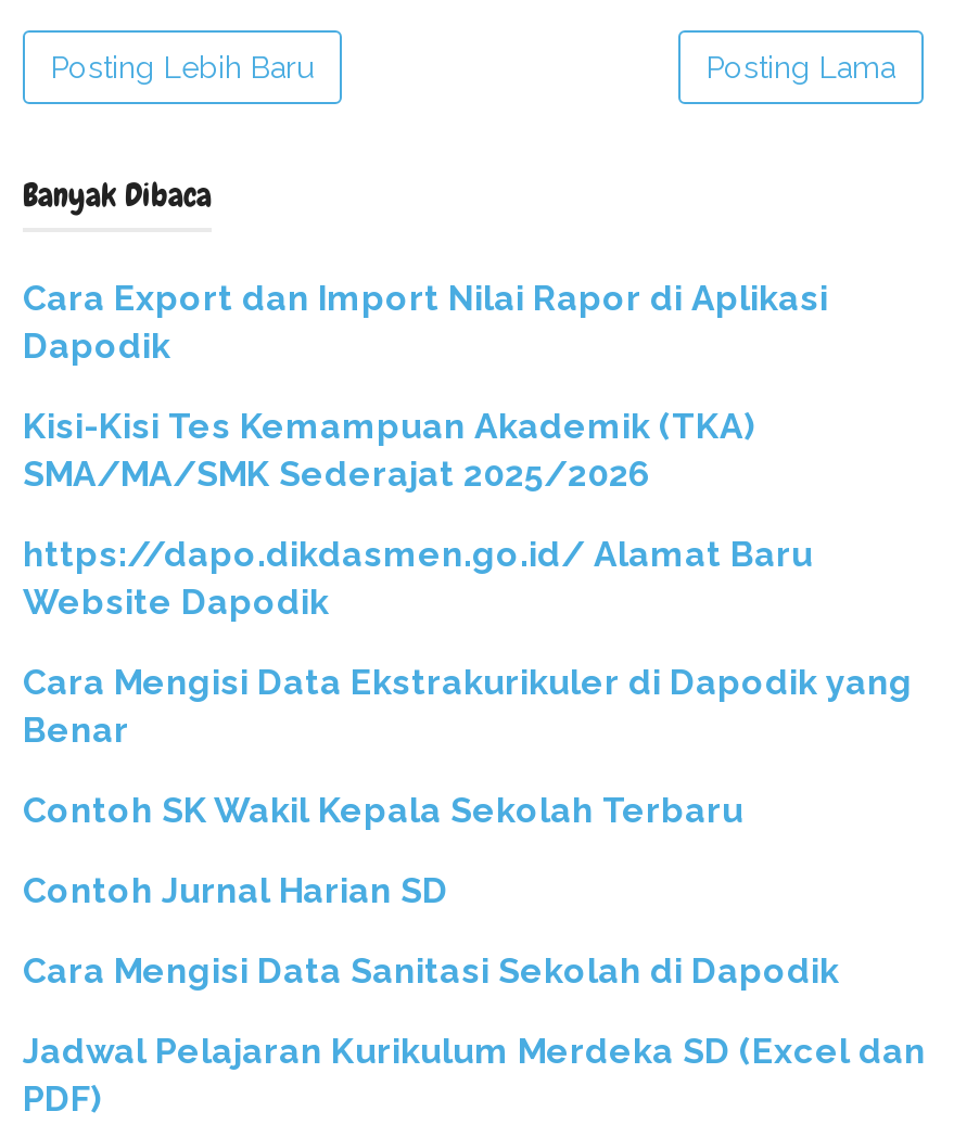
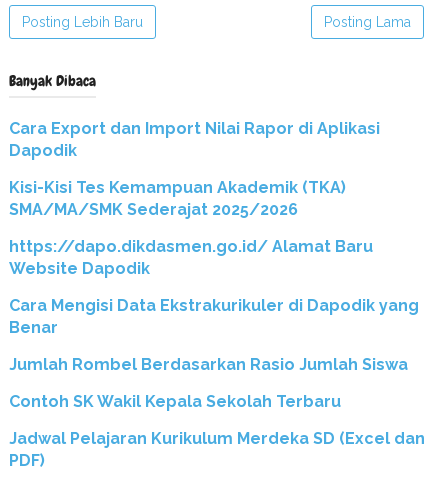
+ Jumlah Rombel Berdasarkan Rasio Jumlah Siswa

moved down: Contoh SK Wakil Kepala Sekolah Terbaru

- Contoh Jurnal Harian SD
- Cara Mengisi Data Sanitasi Sekolah di Dapodik
